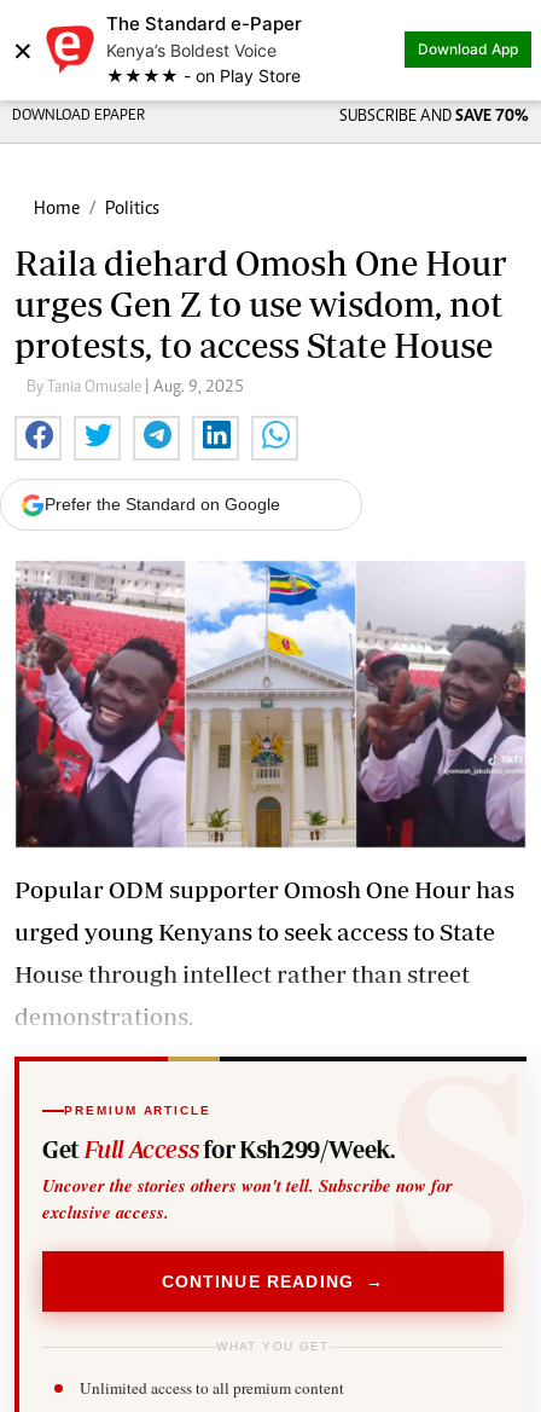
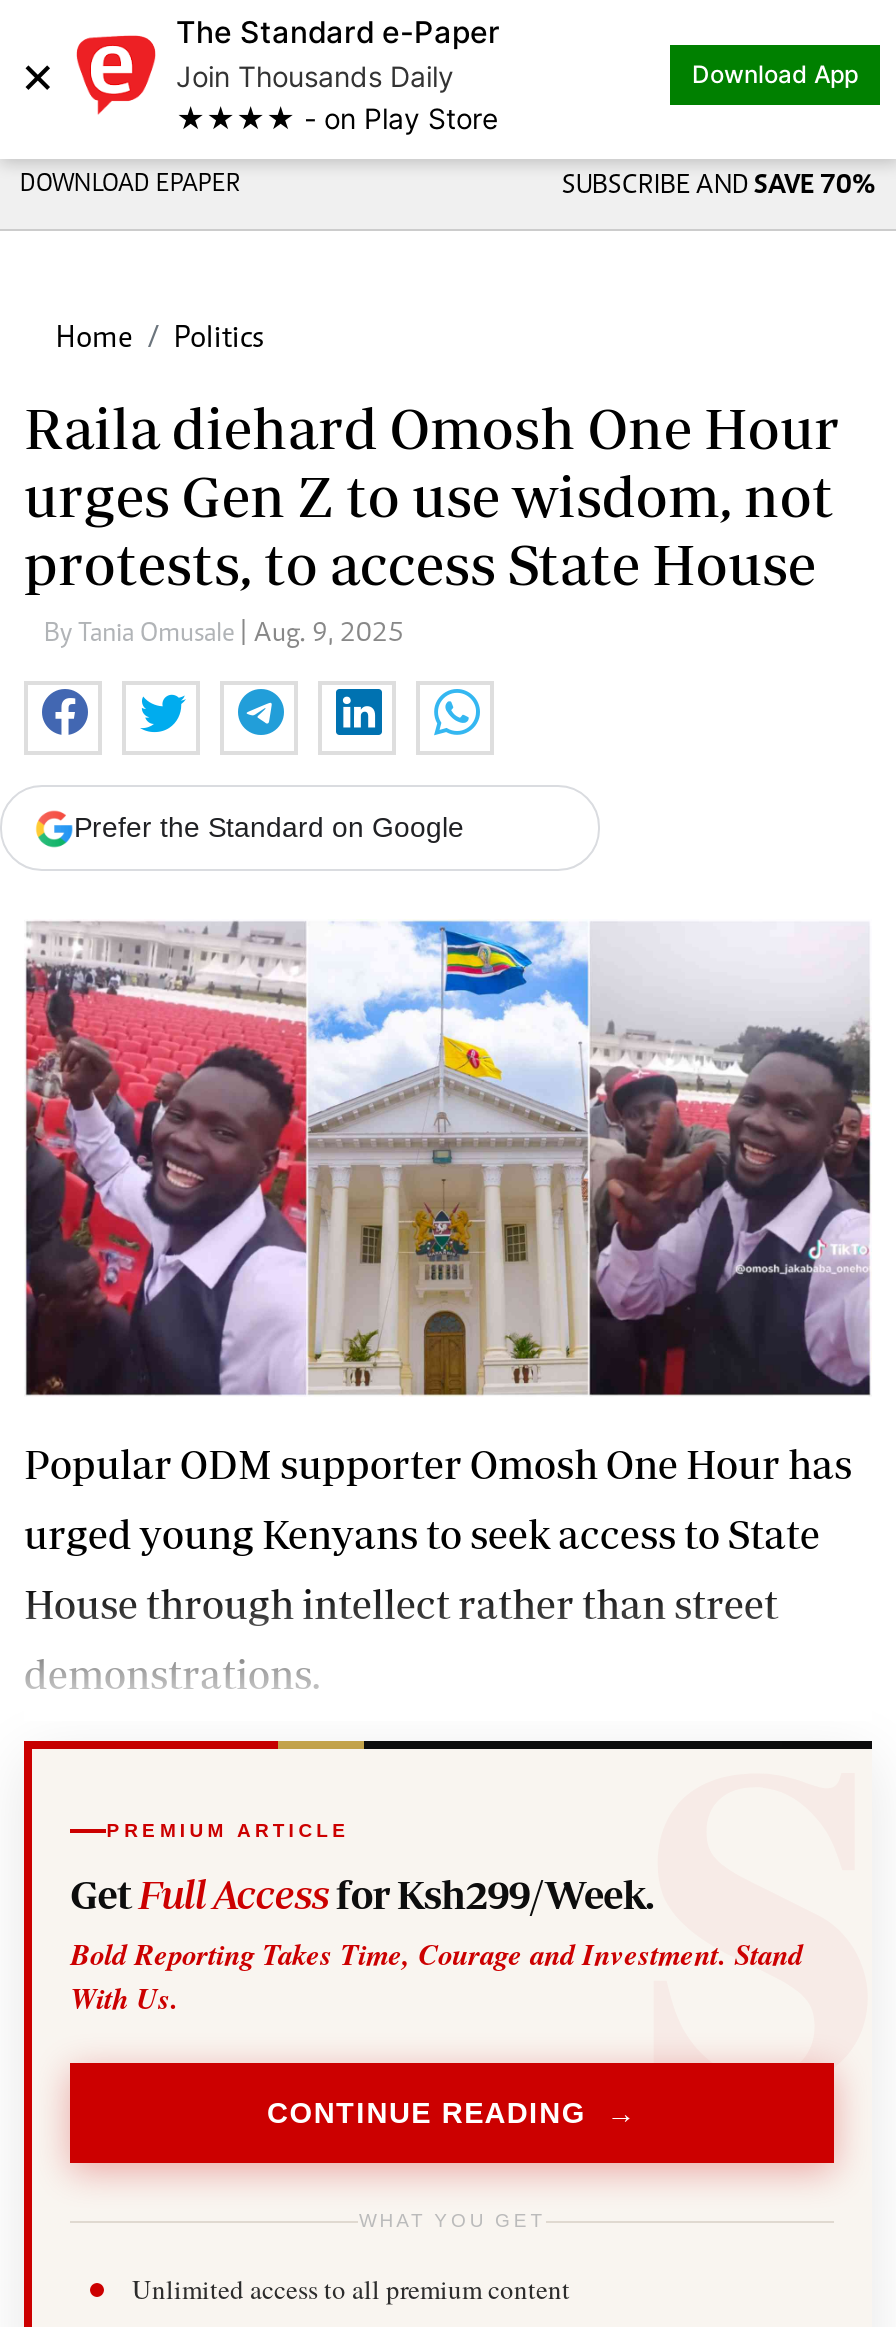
- Kenya’s Boldest Voice
+ Join Thousands Daily

- Uncover the stories others won't tell. Subscribe now for
- exclusive access.
+ Bold Reporting Takes Time, Courage and Investment. Stand
+ With Us.
